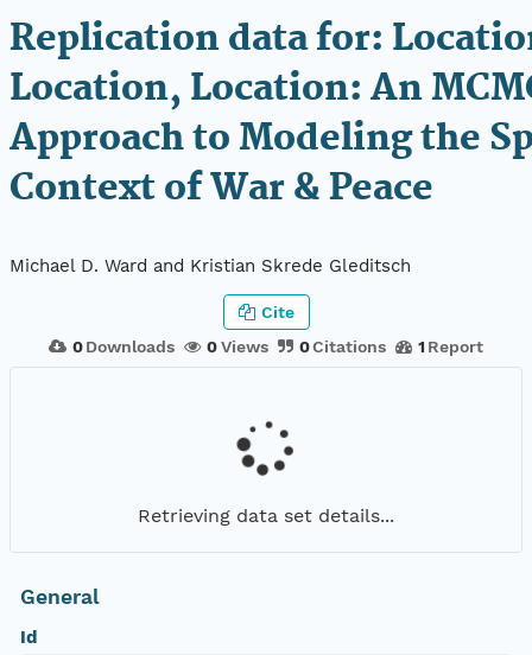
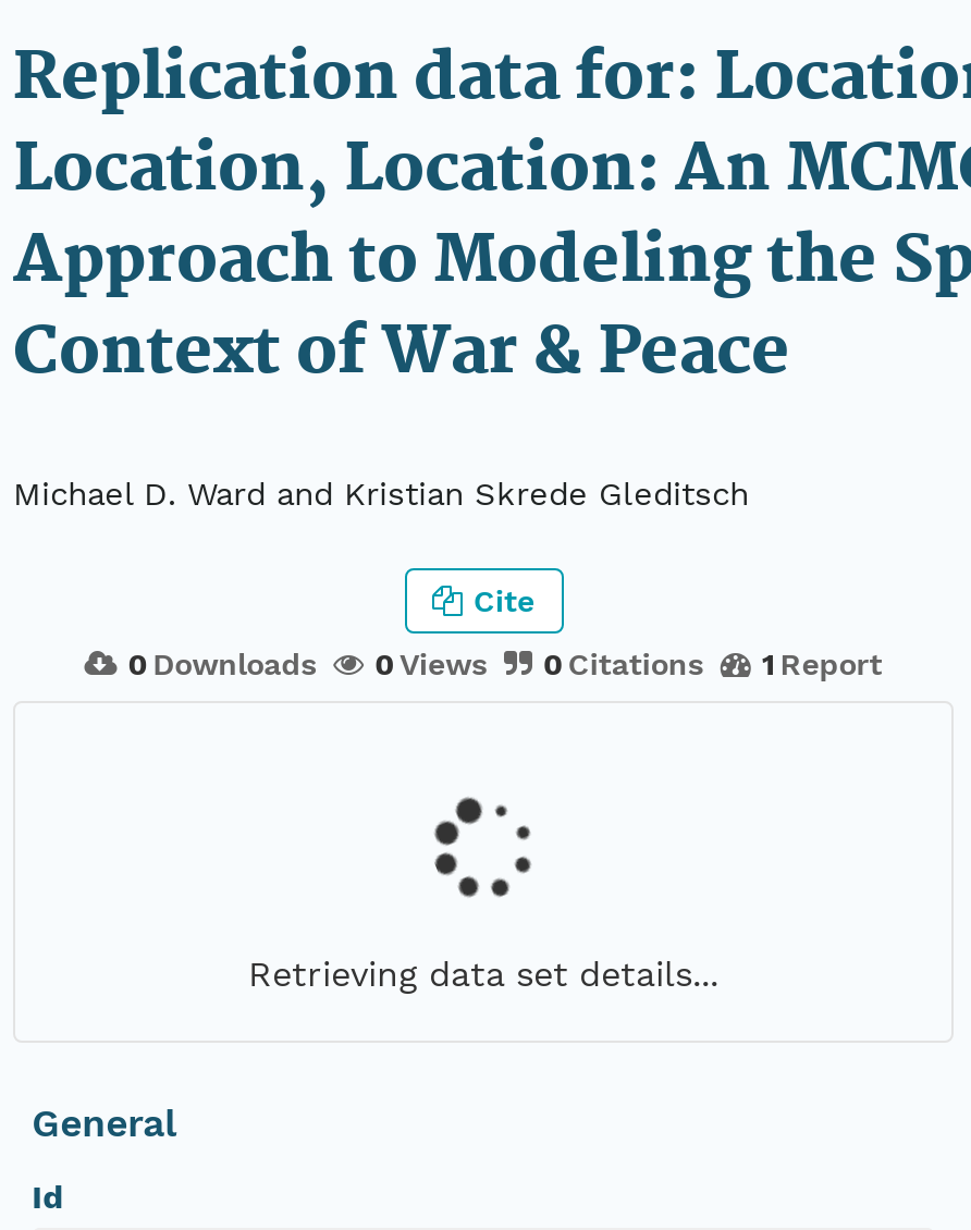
- [image]
+ [image]
